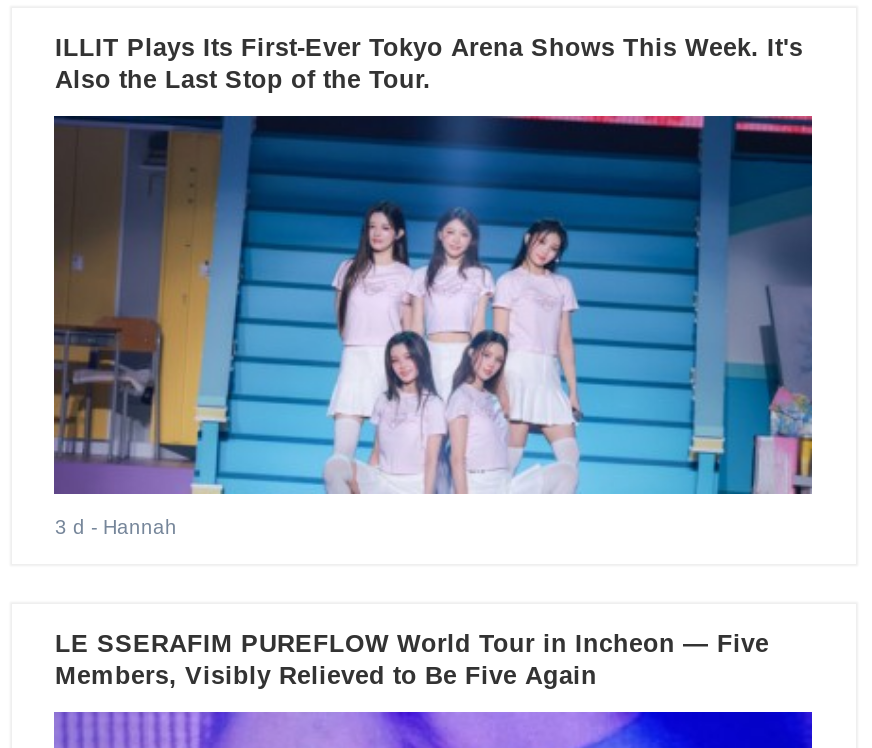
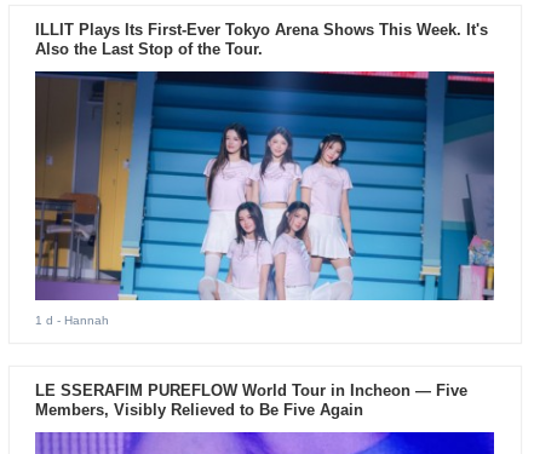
- 3 d - Hannah
+ 1 d - Hannah
